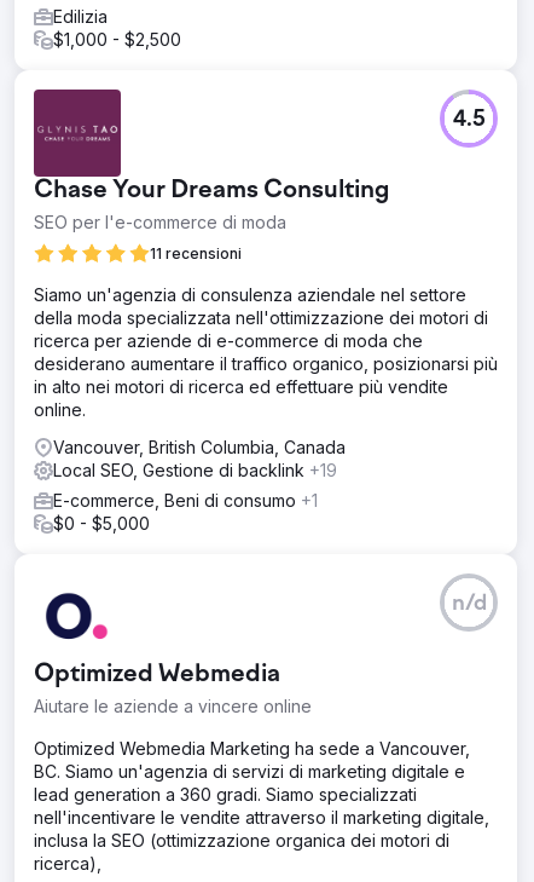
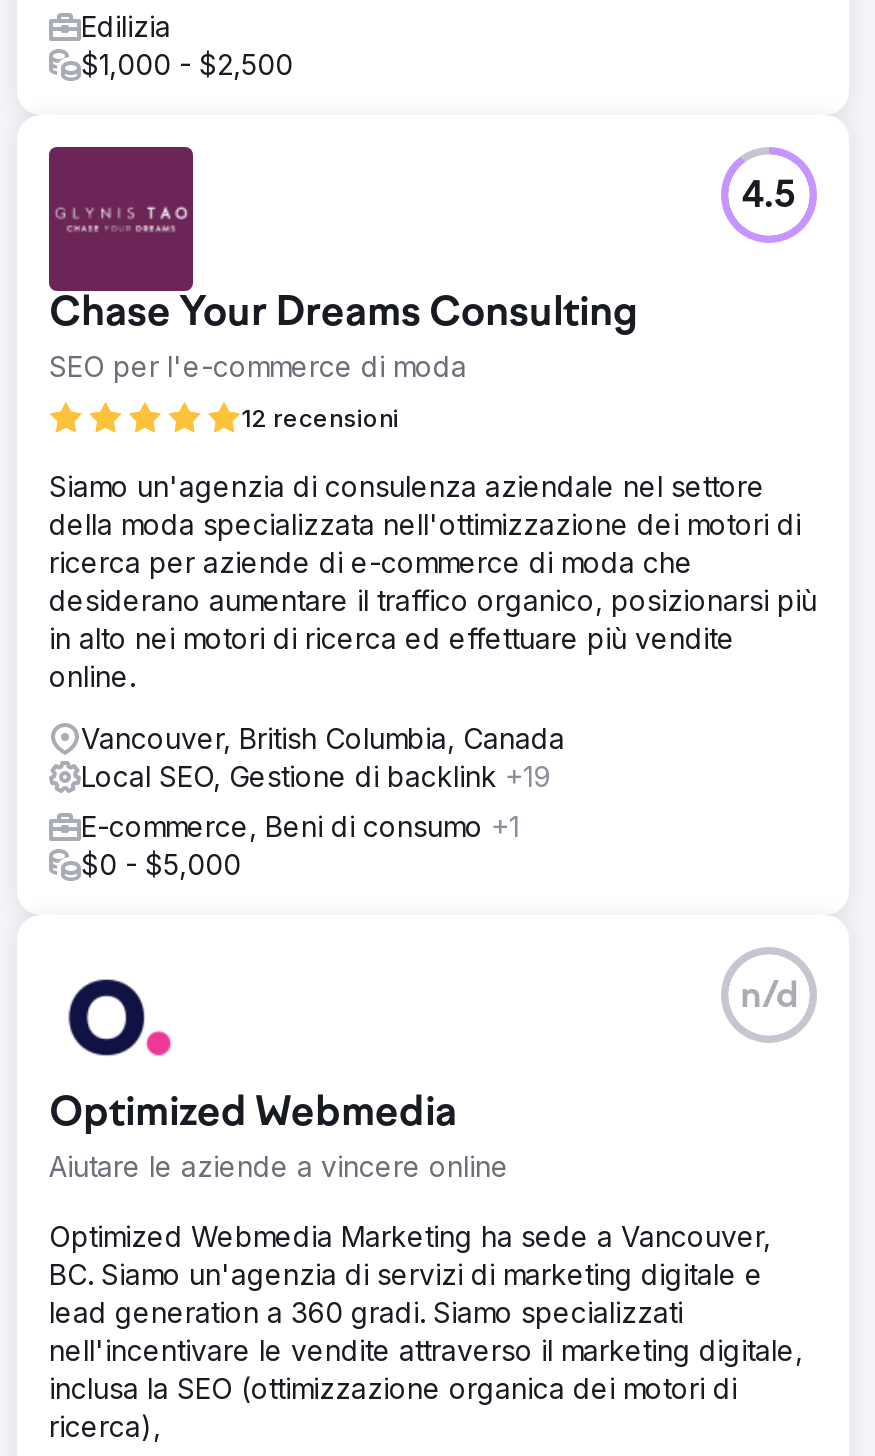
- 11 recensioni
+ 12 recensioni
